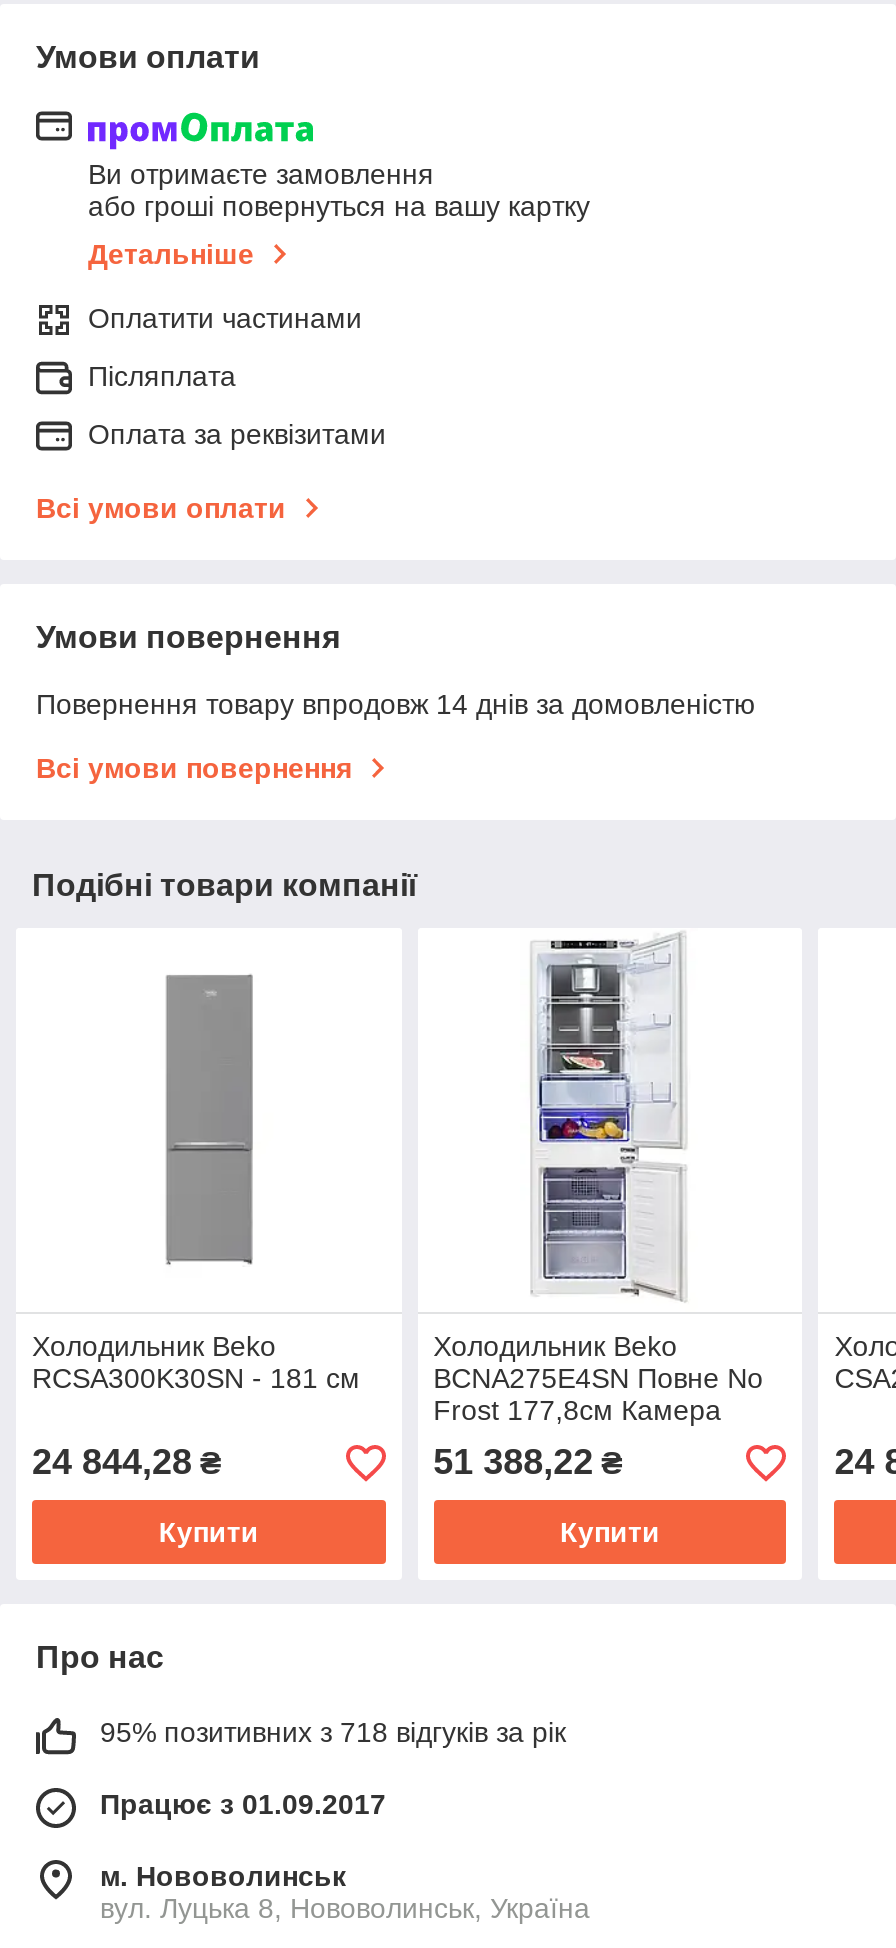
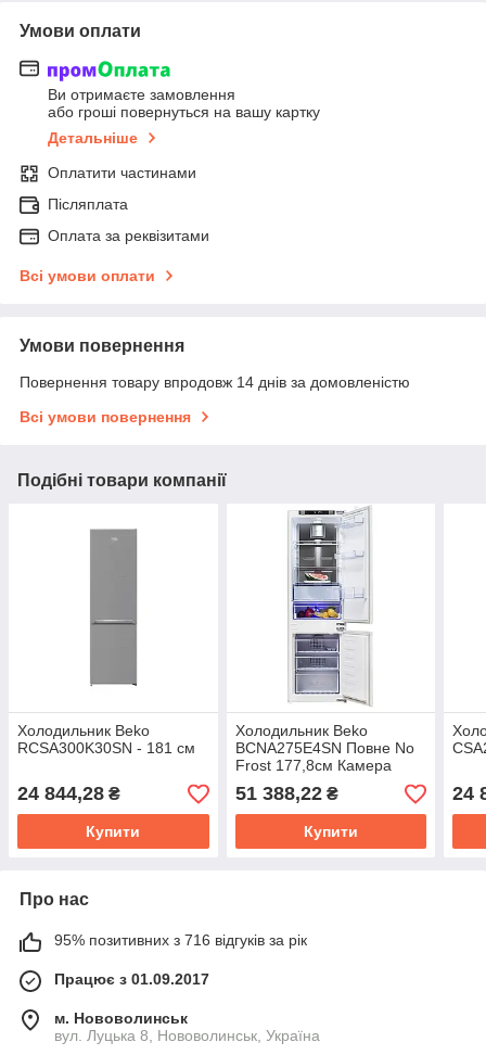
- 95% позитивних з 718 відгуків за рік
+ 95% позитивних з 716 відгуків за рік
